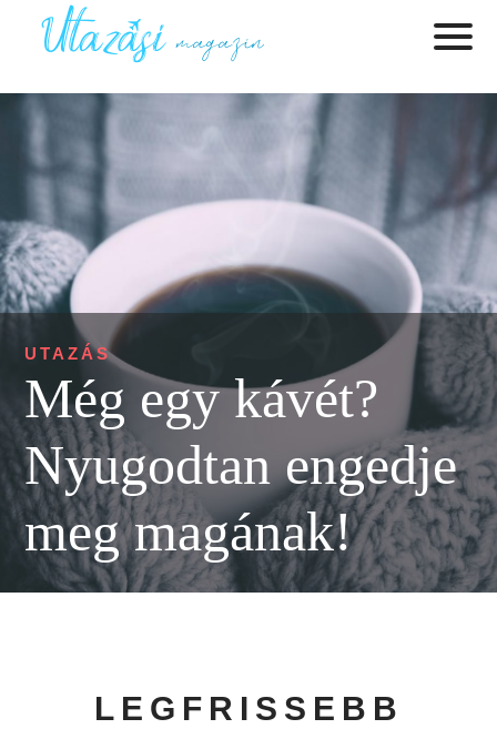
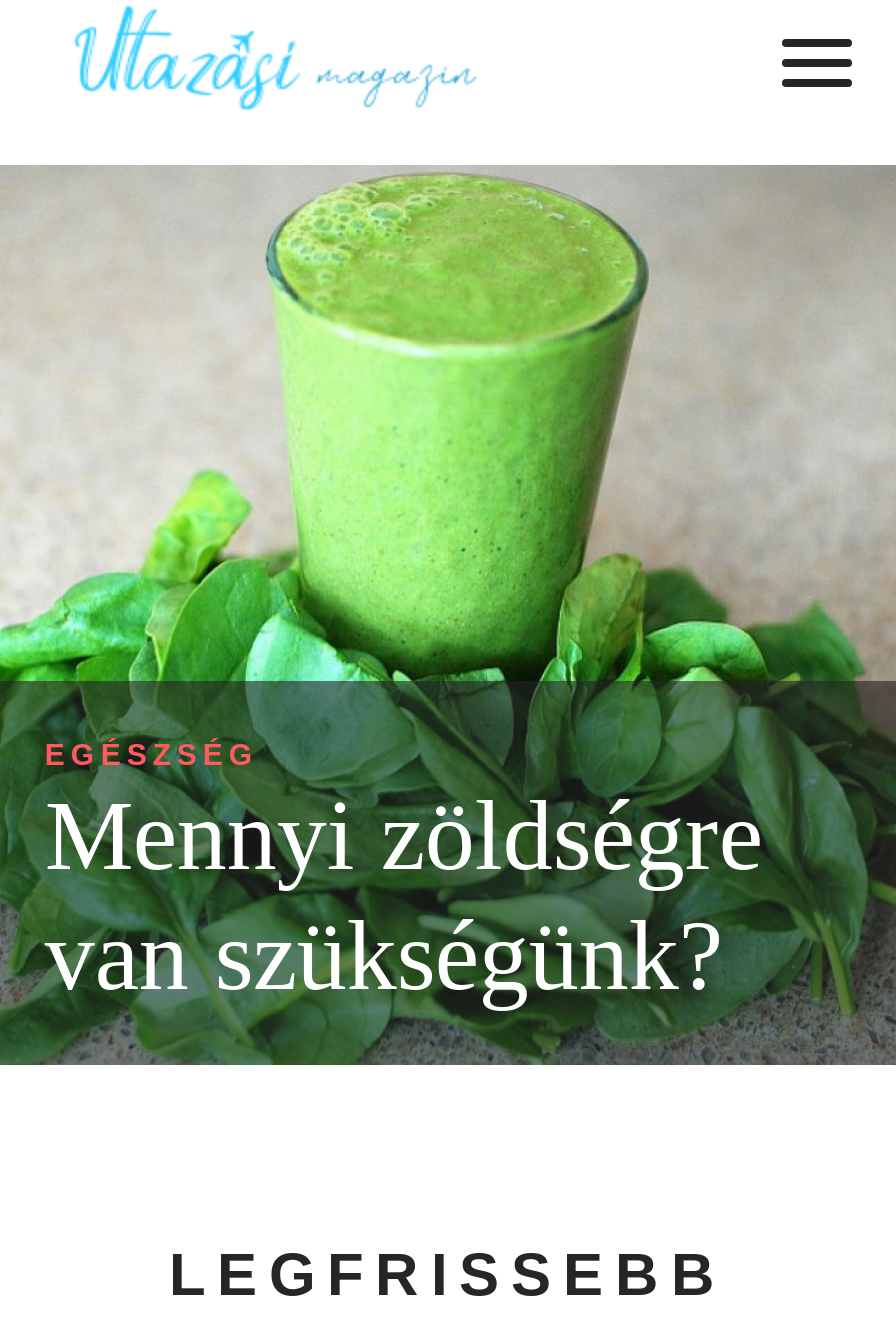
- [image]
- UTAZÁS
- Még egy kávét?
- Nyugodtan engedje
- meg magának!
+ [image]
+ EGÉSZSÉG
+ Mennyi zöldségre
+ van szükségünk?
